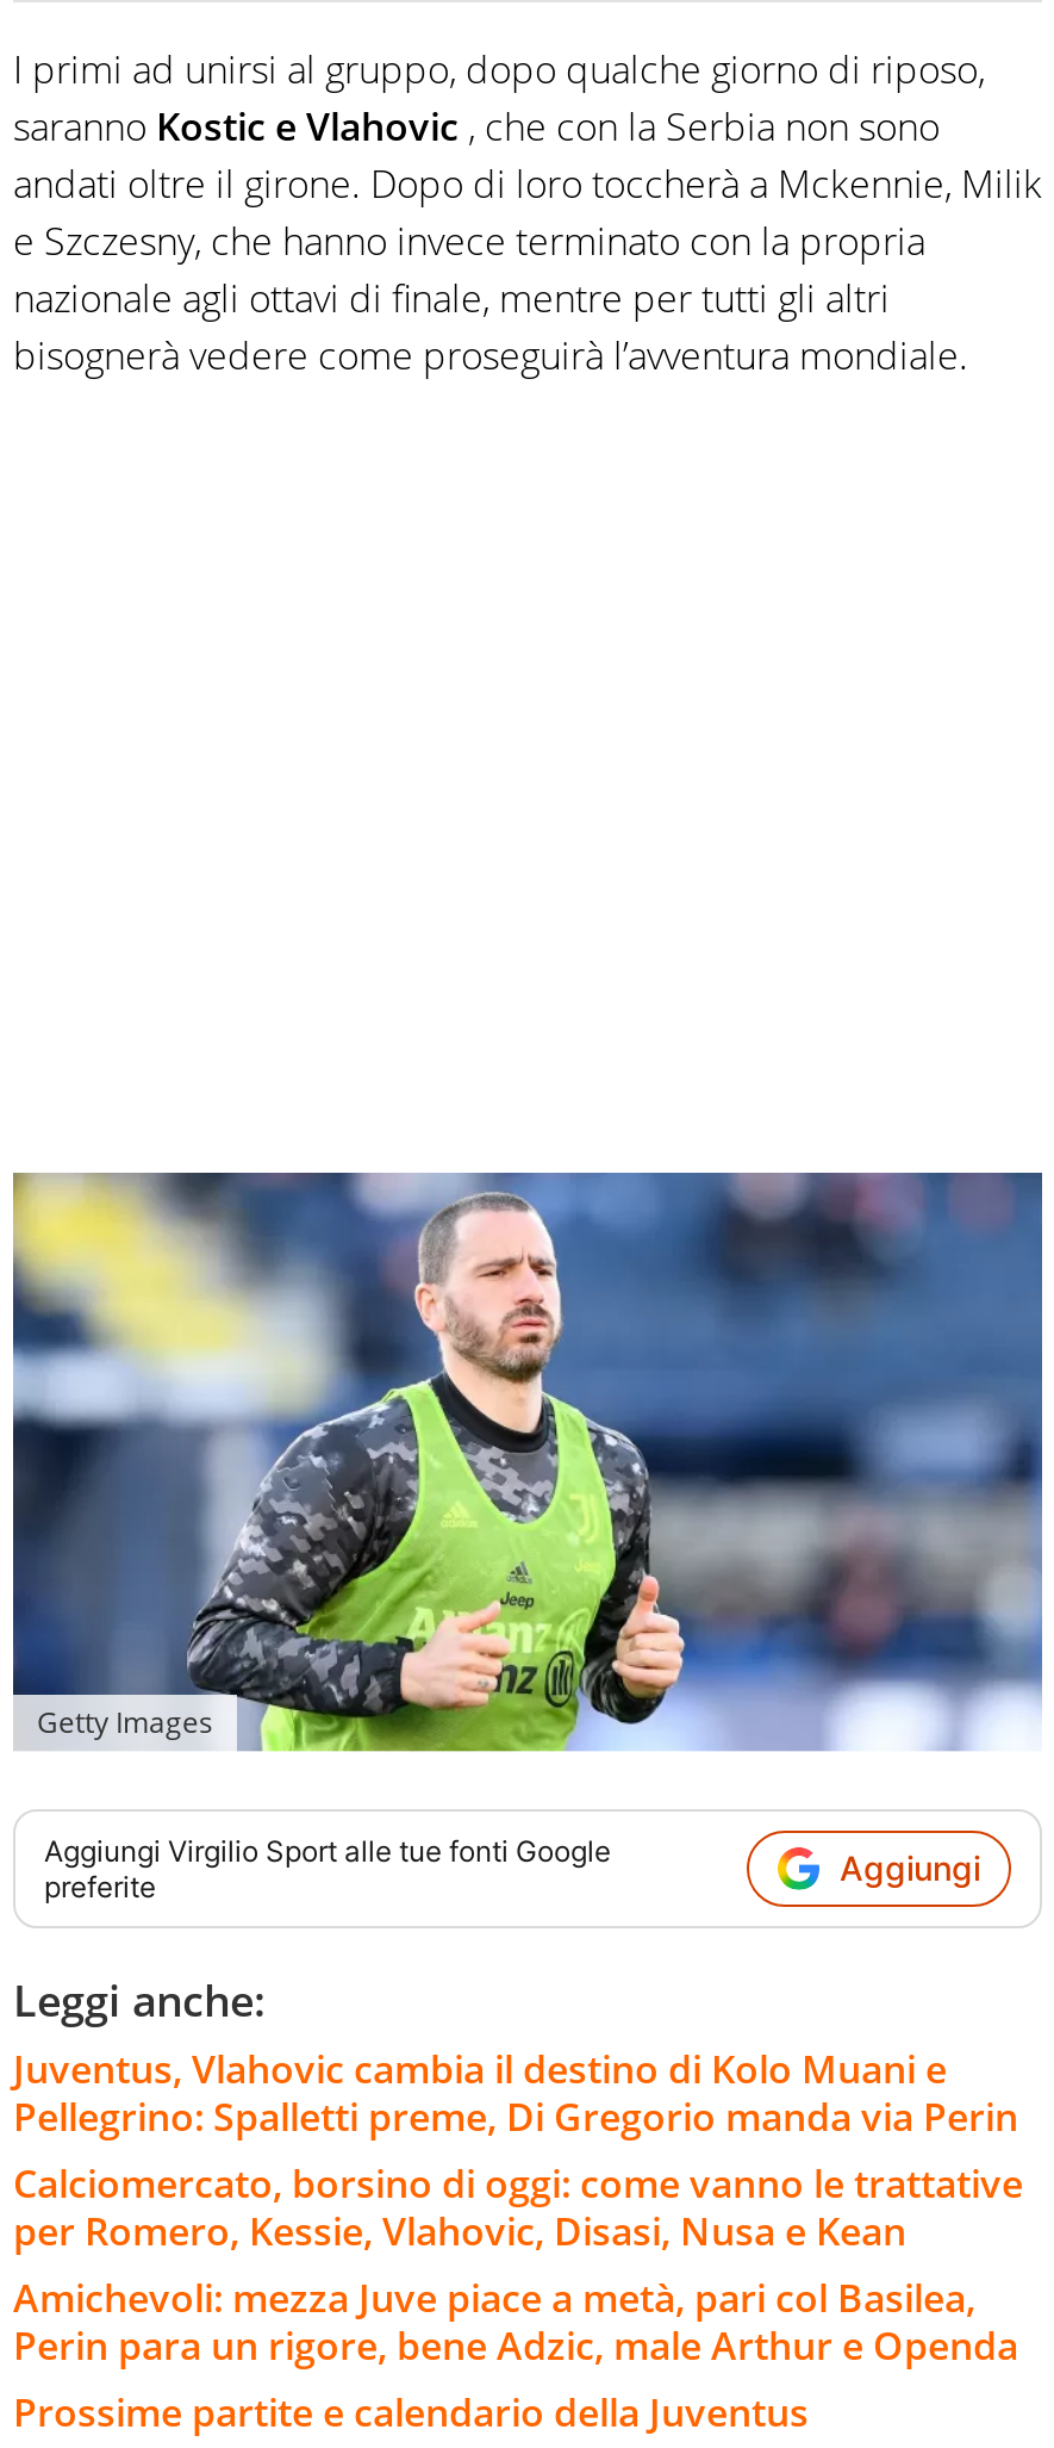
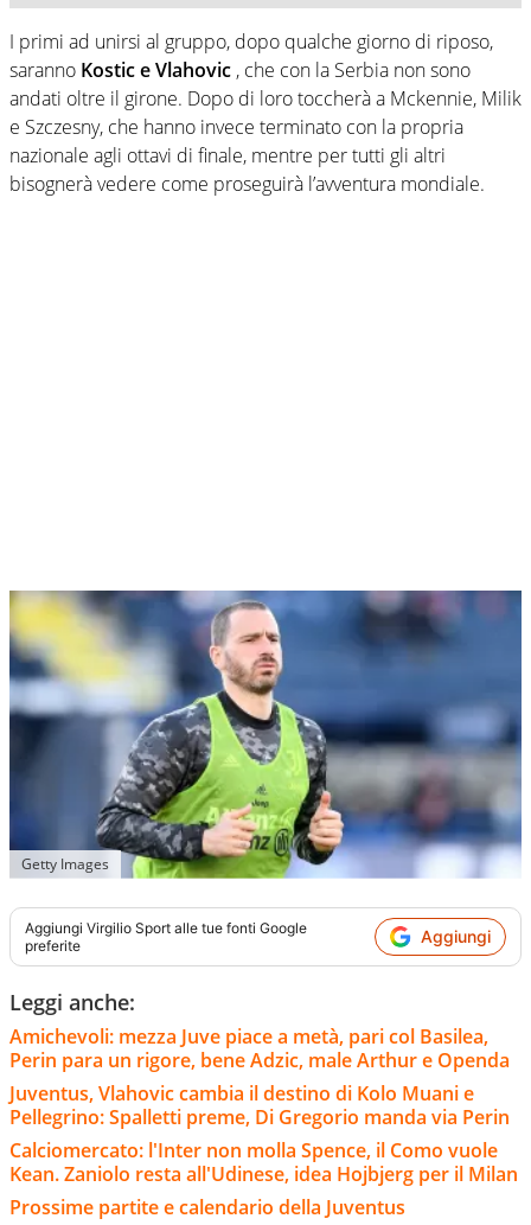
moved down: Juventus, Vlahovic cambia il destino di Kolo Muani e | Pellegrino: Spalletti preme, Di Gregorio manda via Perin

- Calciomercato, borsino di oggi: come vanno le trattative
- per Romero, Kessie, Vlahovic, Disasi, Nusa e Kean

moved up: Amichevoli: mezza Juve piace a metà, pari col Basilea, | Perin para un rigore, bene Adzic, male Arthur e Openda

+ Calciomercato: l'Inter non molla Spence, il Como vuole
+ Kean. Zaniolo resta all'Udinese, idea Hojbjerg per il Milan
